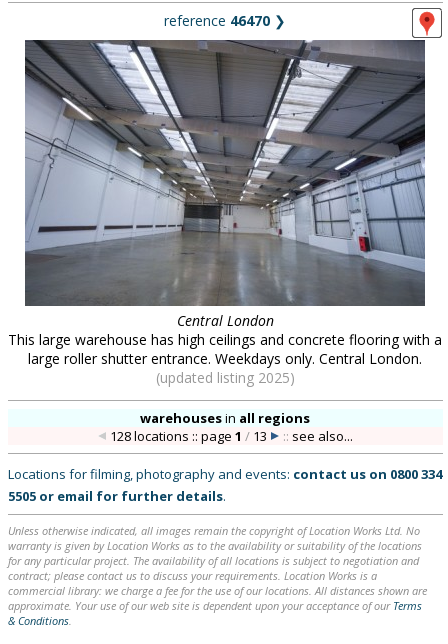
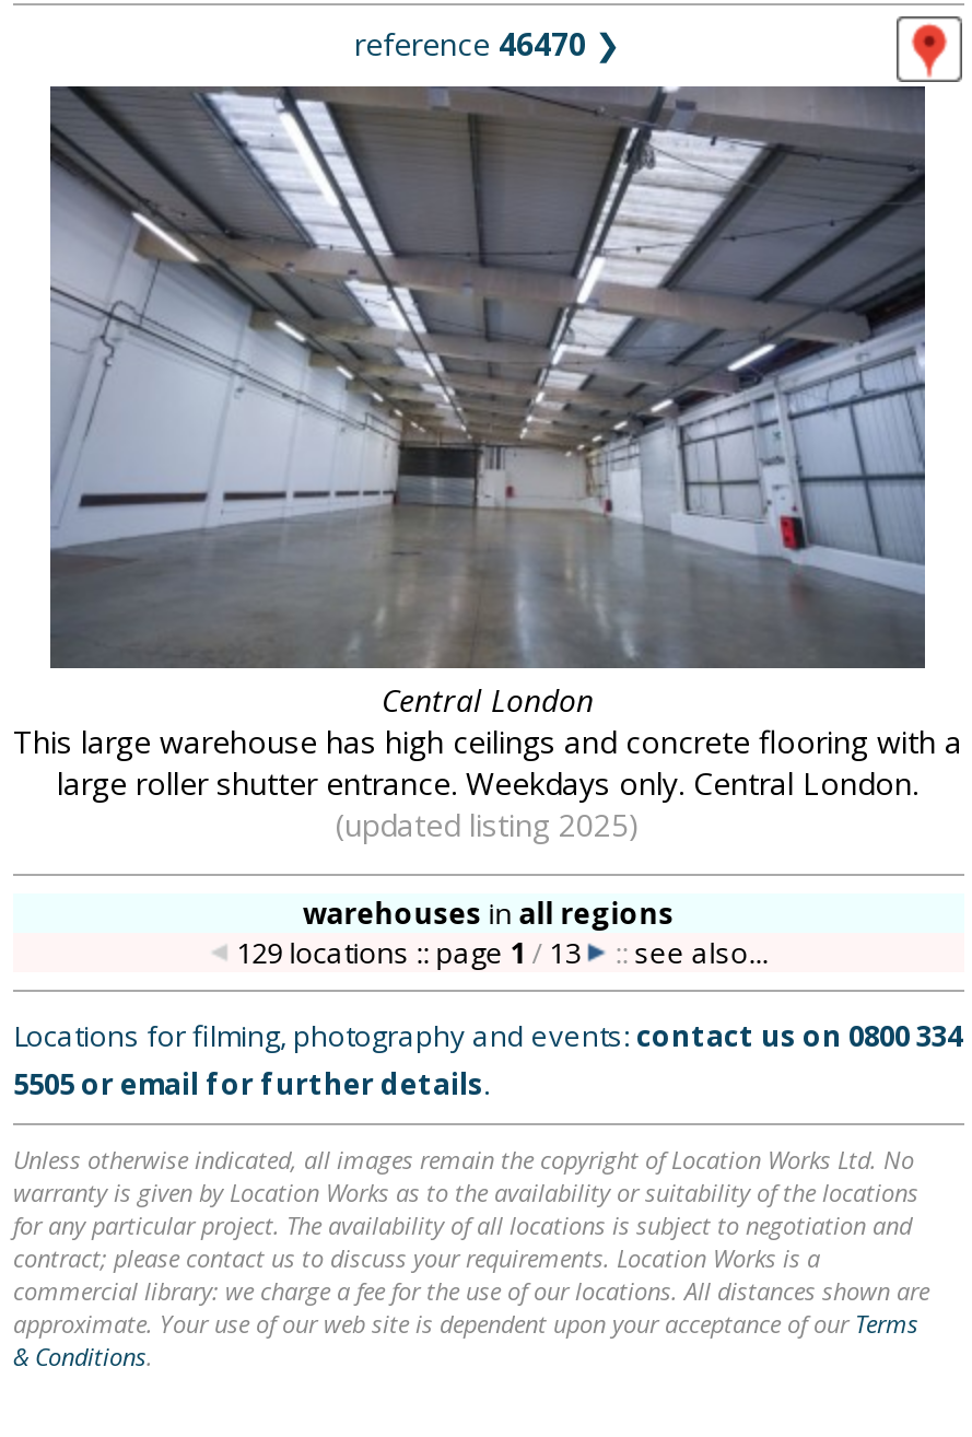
- 128 locations :: page 1 / 13
+ 129 locations :: page 1 / 13
